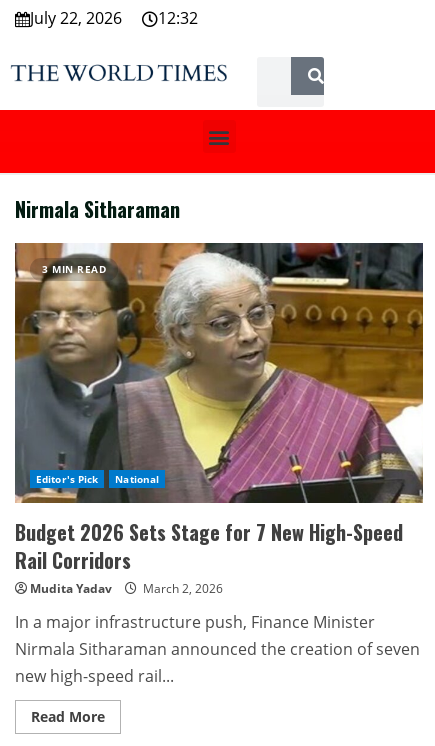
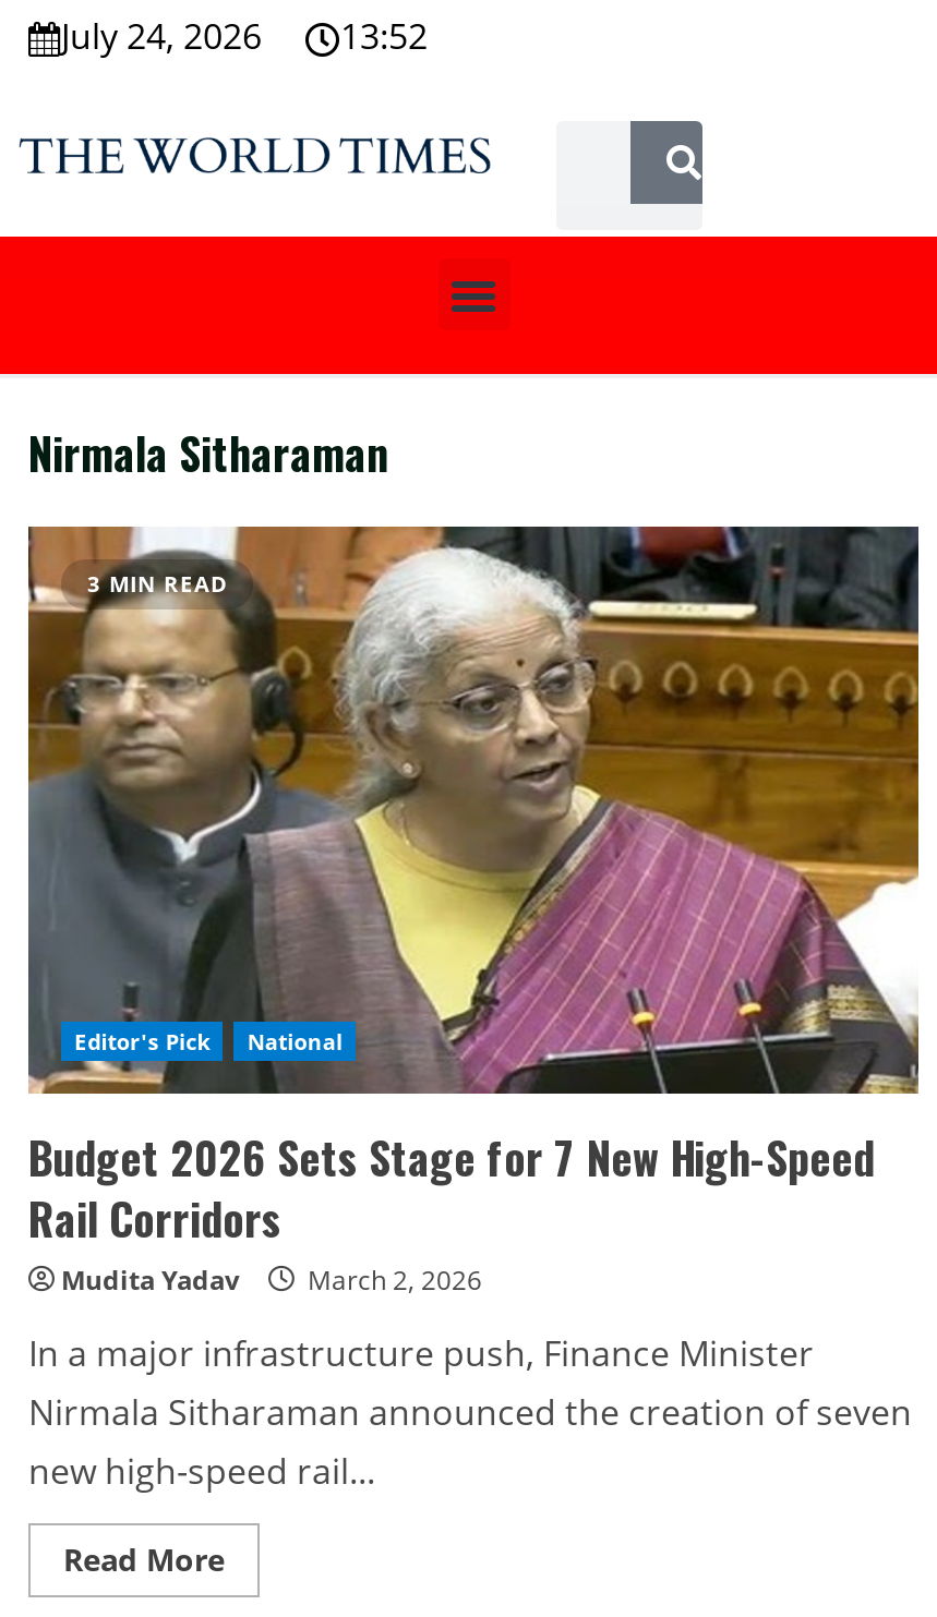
- July 22, 2026
+ July 24, 2026

- 12:32
+ 13:52
